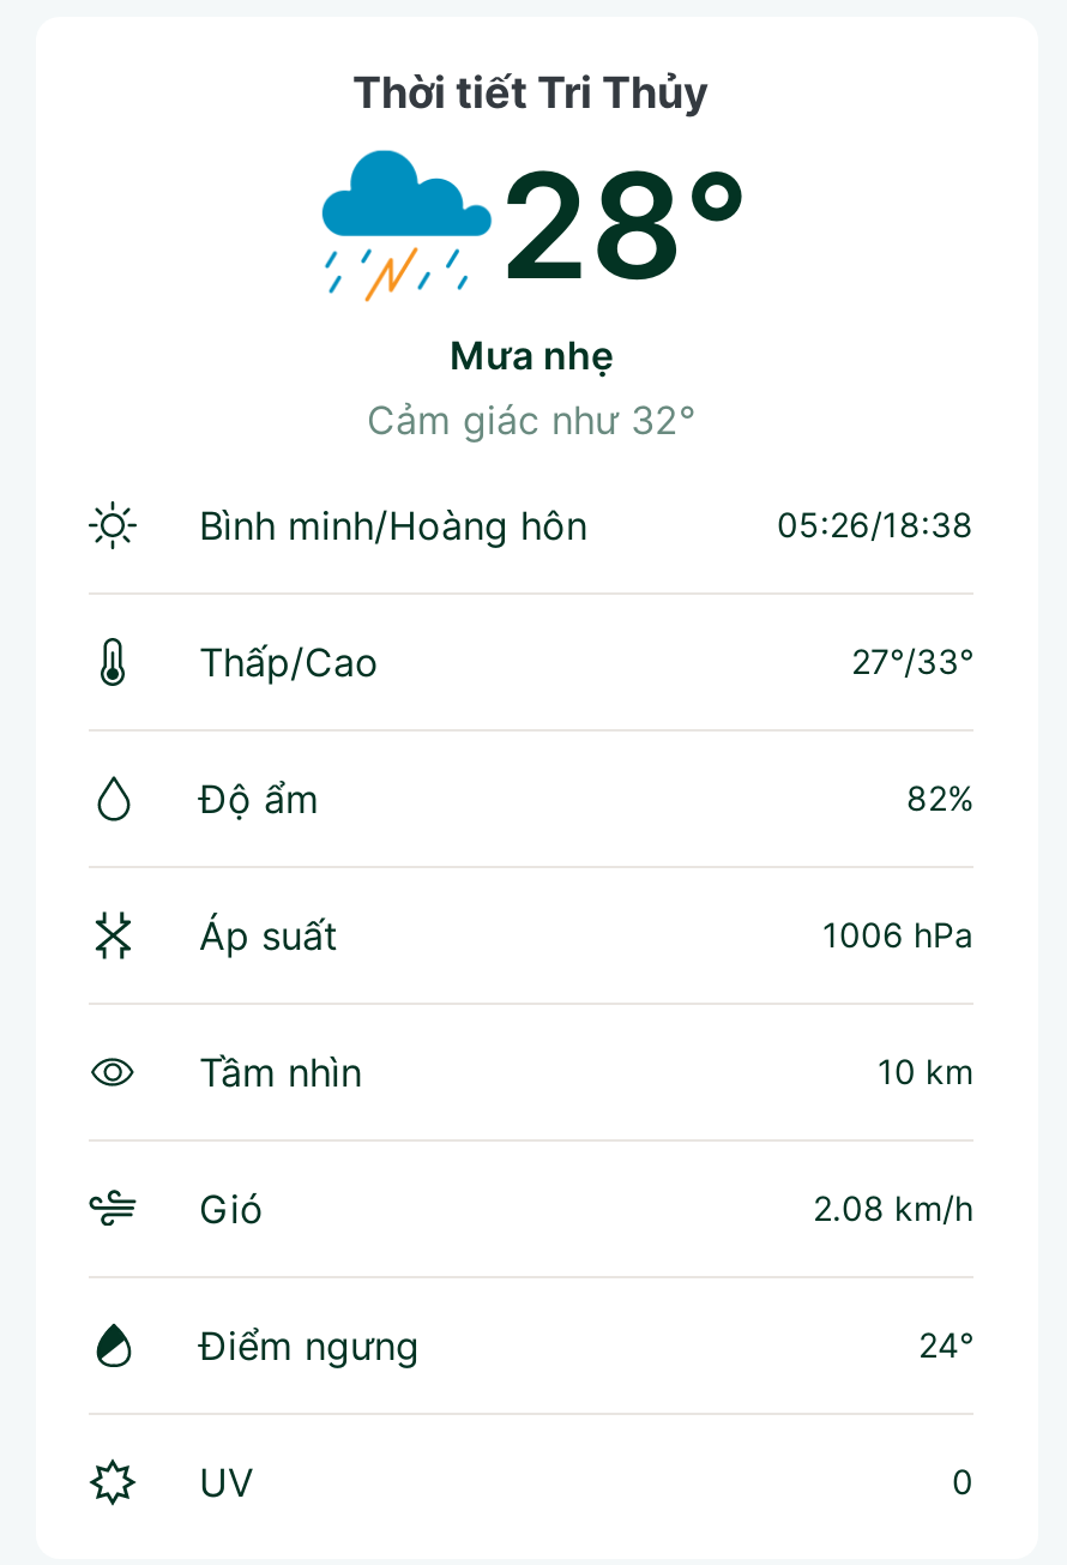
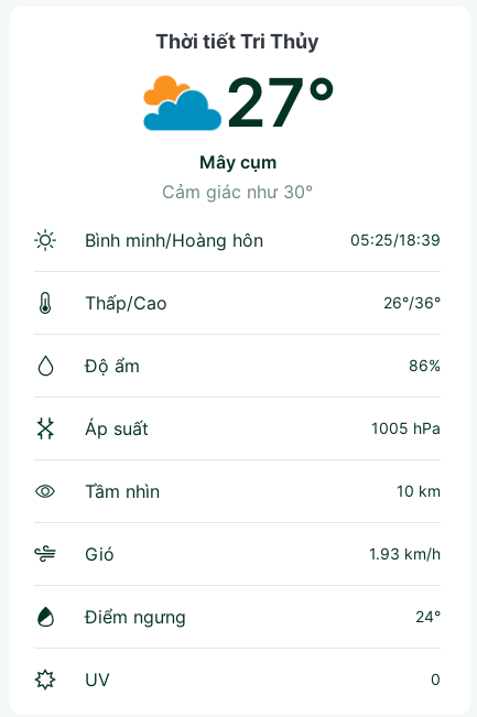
- [image]
- 28°
- mưa nhẹ
- Cảm giác như 32°
+ [image]
+ 27°
+ mây cụm
+ Cảm giác như 30°

- 05:26/18:38
+ 05:25/18:39

- 27°/33°
+ 26°/36°

- 82%
+ 86%

- 1006 hPa
+ 1005 hPa

- 2.08 km/h
+ 1.93 km/h
